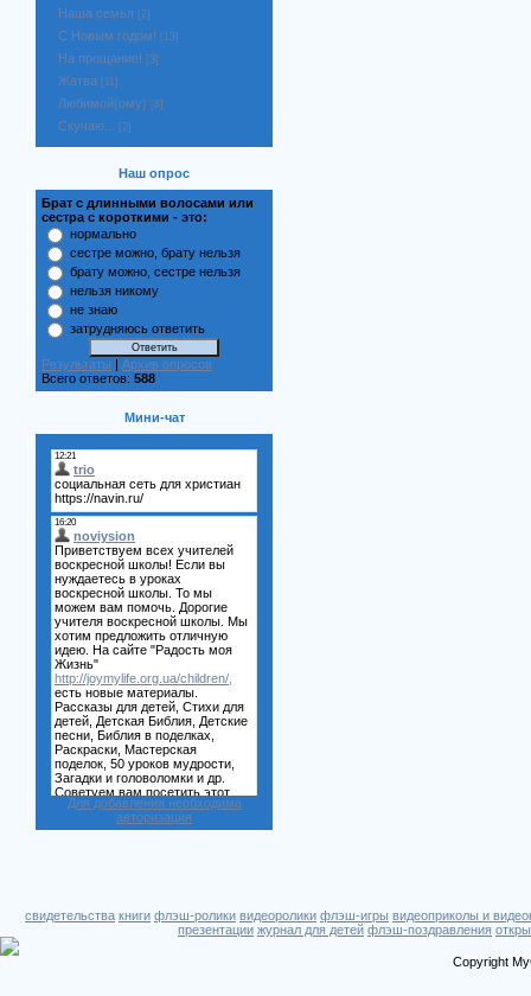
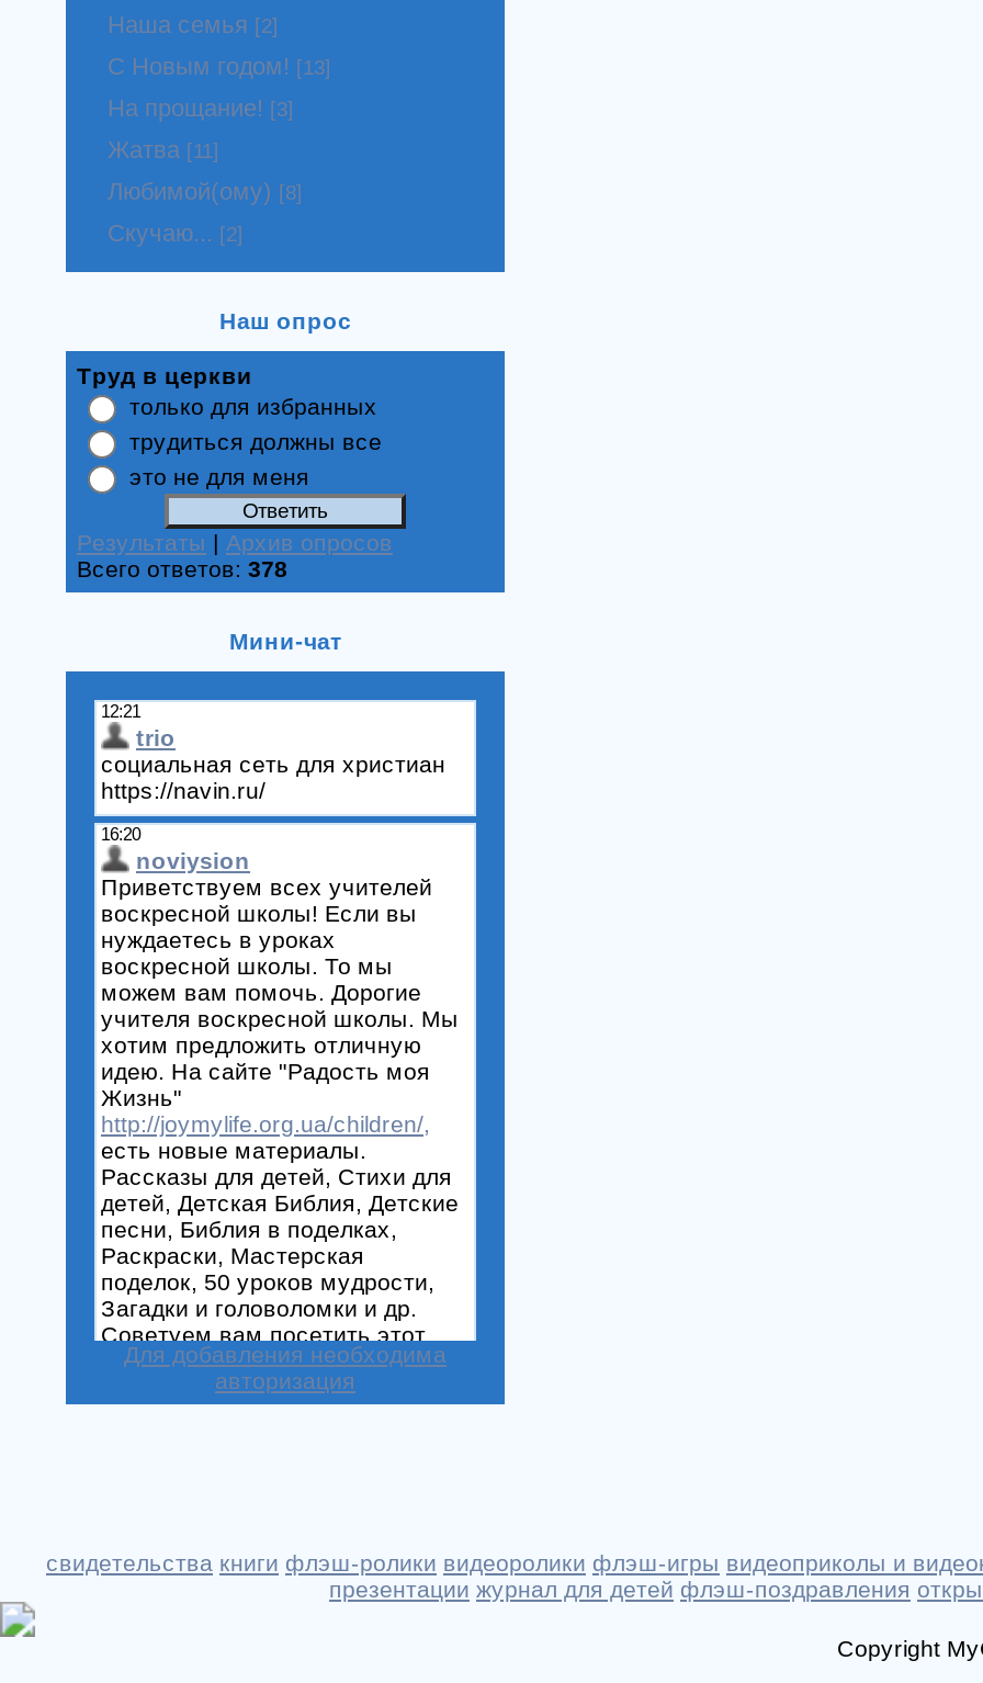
- Брат с длинными волосами или
- сестра с короткими - это:
- нормально
- сестре можно, брату нельзя
- брату можно, сестре нельзя
- нельзя никому
- не знаю
- затрудняюсь ответить
+ Труд в церкви
+ только для избранных
+ трудиться должны все
+ это не для меня

- Всего ответов: 588
+ Всего ответов: 378
